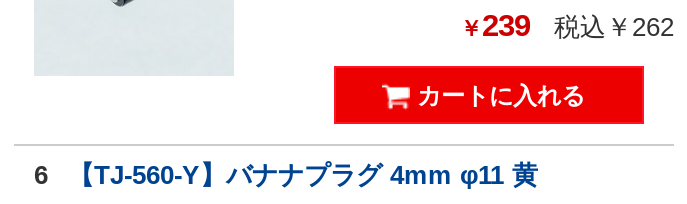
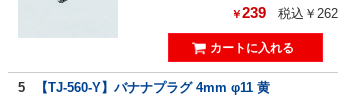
- 6 【TJ-560-Y】バナナプラグ 4mm φ11 黄
+ 5 【TJ-560-Y】バナナプラグ 4mm φ11 黄
